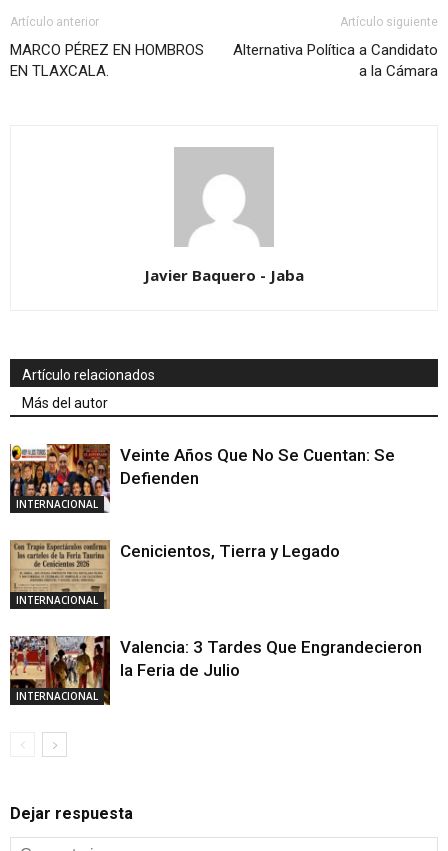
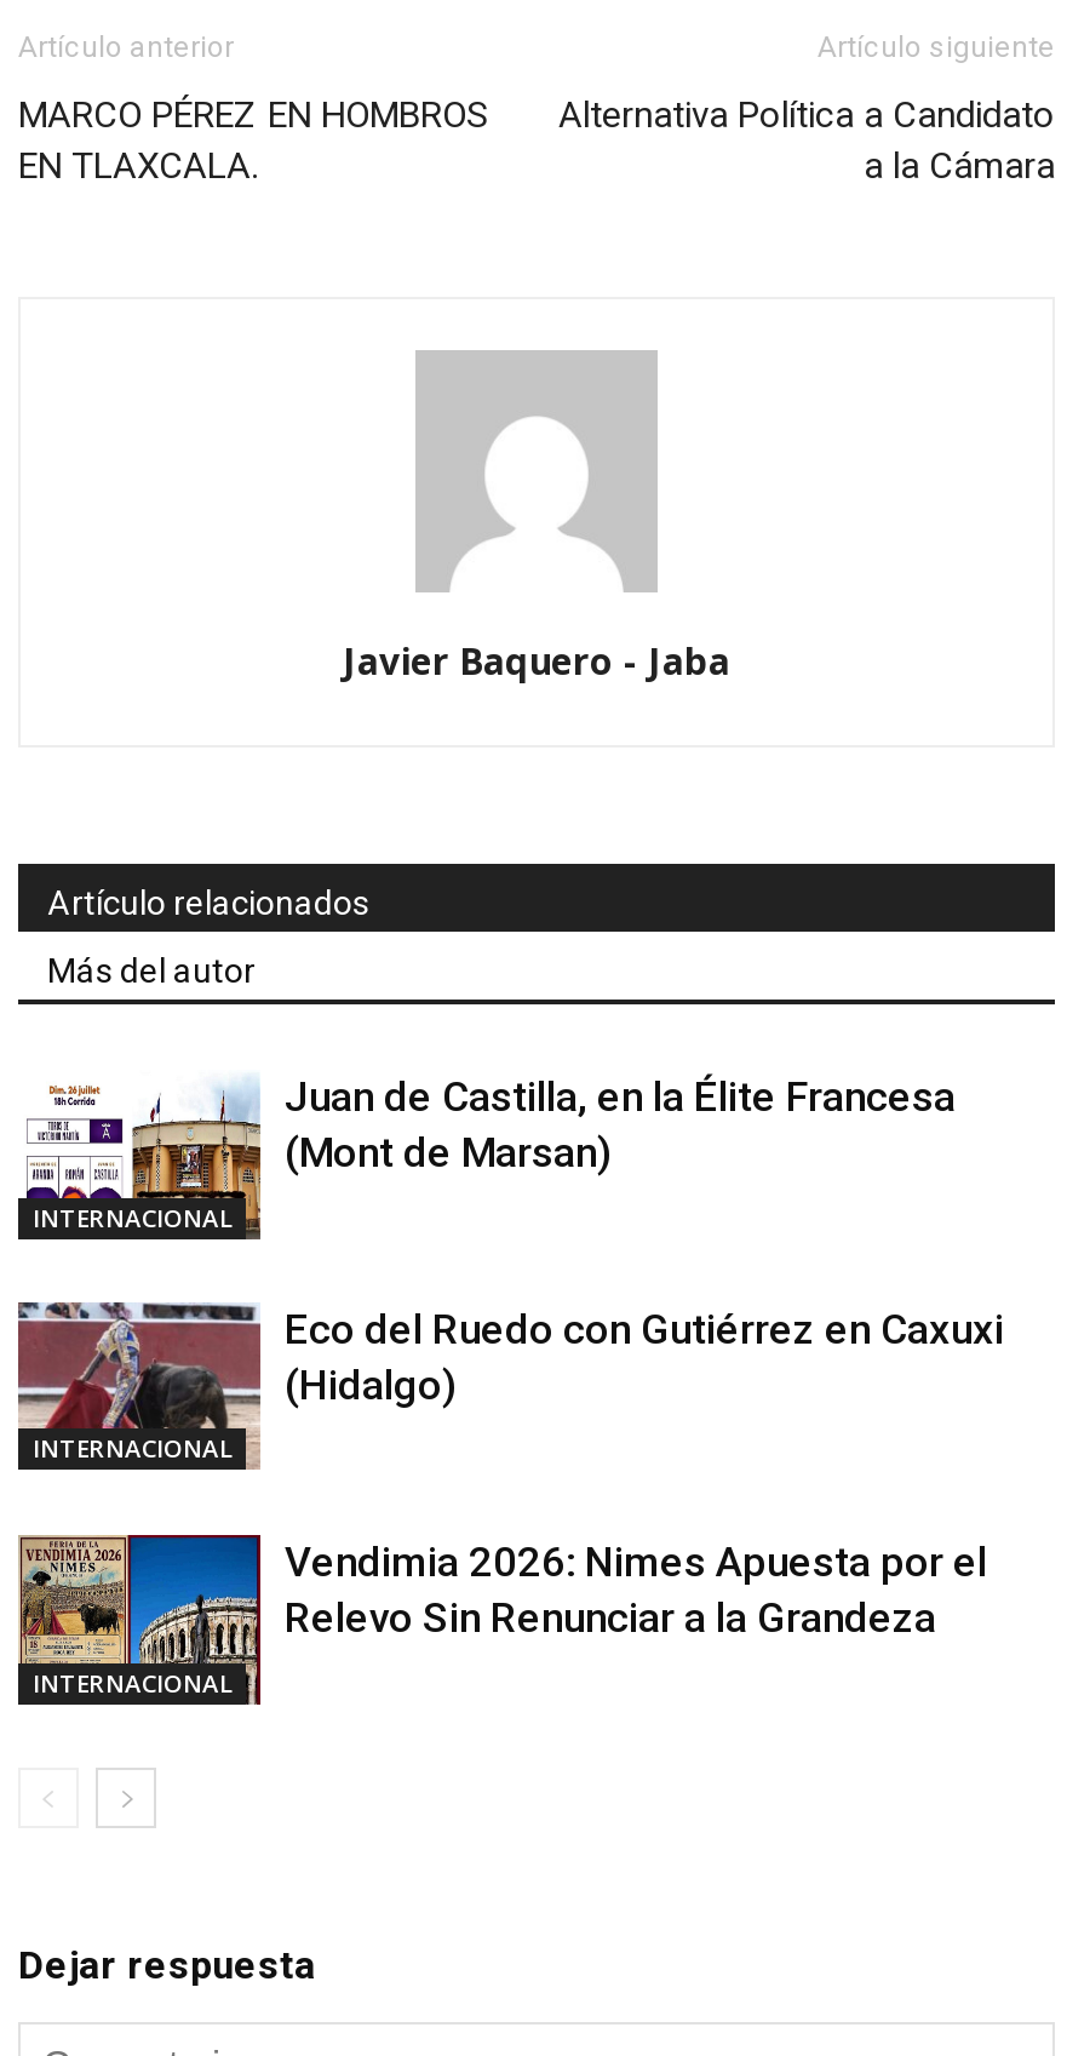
- [image]
- Veinte Años Que No Se Cuentan: Se
- Defienden
+ [image]
+ Juan de Castilla, en la Élite Francesa
+ (Mont de Marsan)

- [image]
- Cenicientos, Tierra y Legado
+ [image]
+ Eco del Ruedo con Gutiérrez en Caxuxi
+ (Hidalgo)

- [image]
- Valencia: 3 Tardes Que Engrandecieron
- la Feria de Julio
+ [image]
+ Vendimia 2026: Nimes Apuesta por el
+ Relevo Sin Renunciar a la Grandeza
